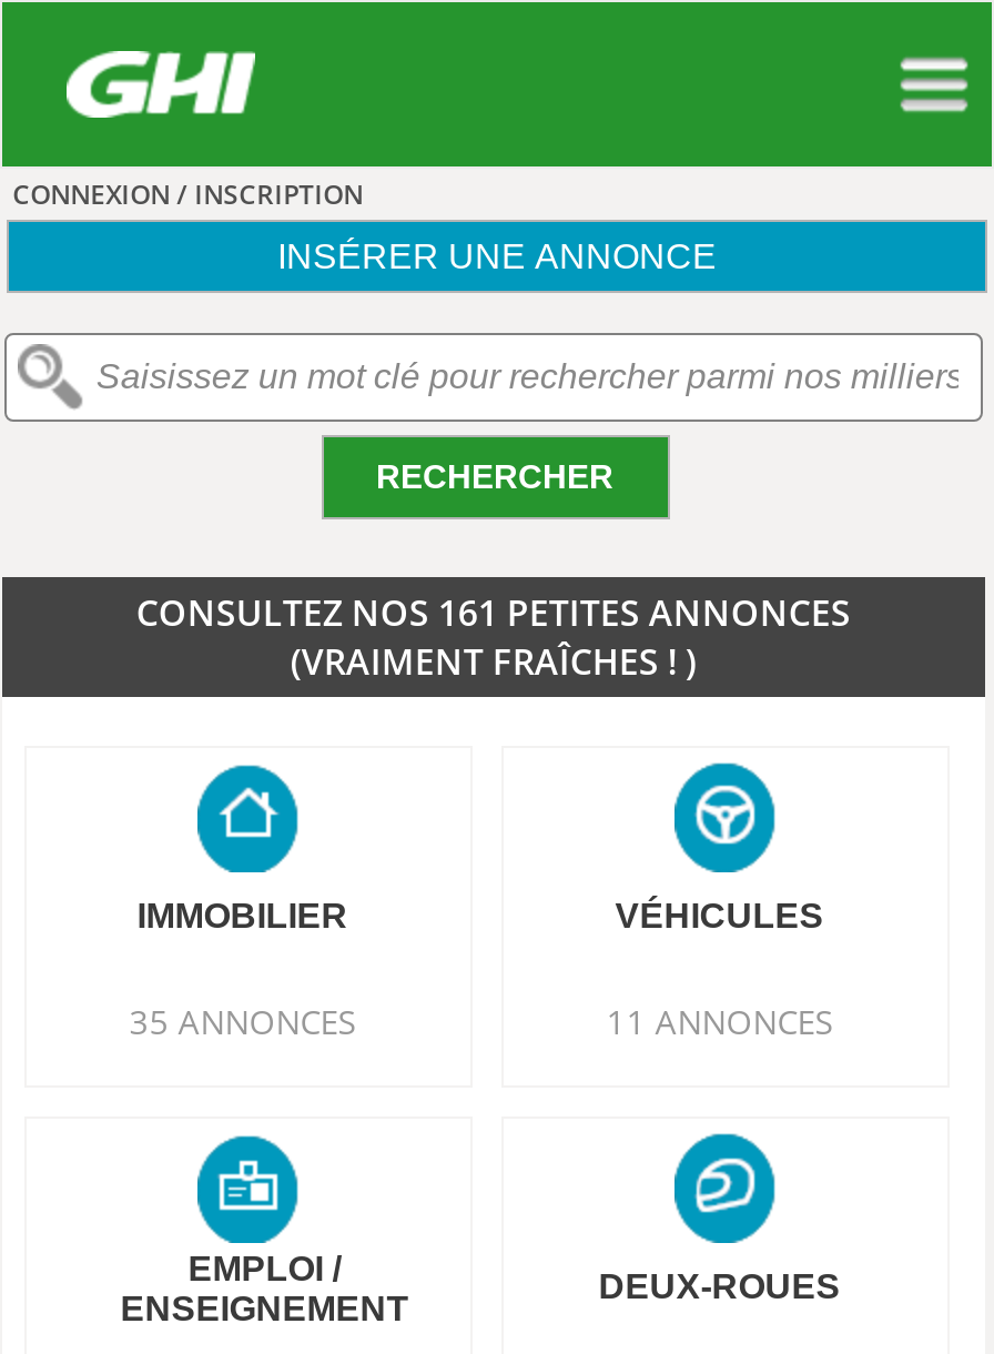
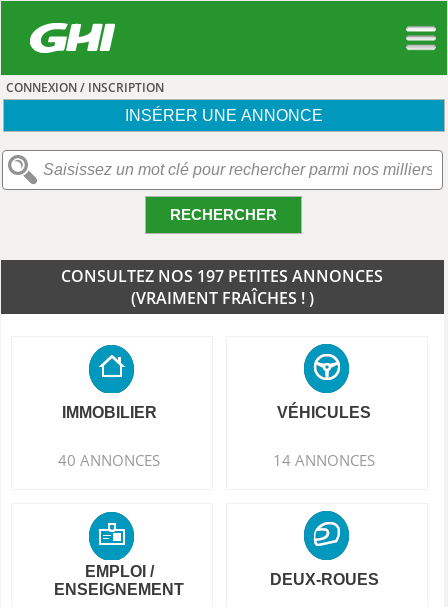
- CONSULTEZ NOS 161 PETITES ANNONCES
+ CONSULTEZ NOS 197 PETITES ANNONCES

- 35 ANNONCES
+ 40 ANNONCES

- 11 ANNONCES
+ 14 ANNONCES
